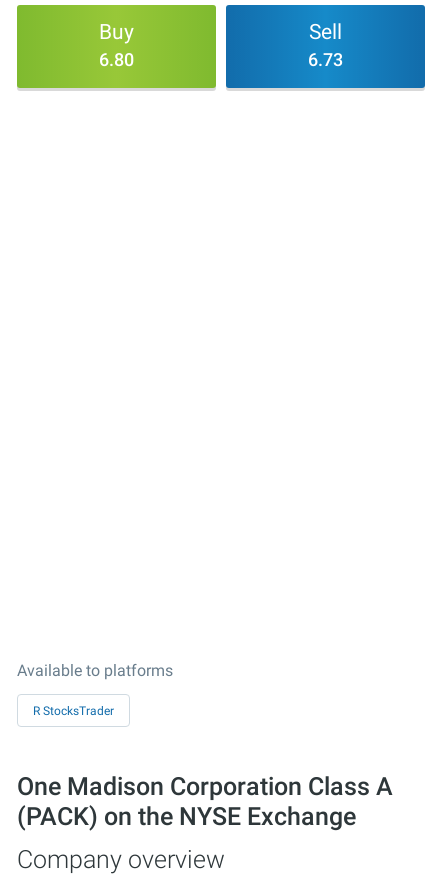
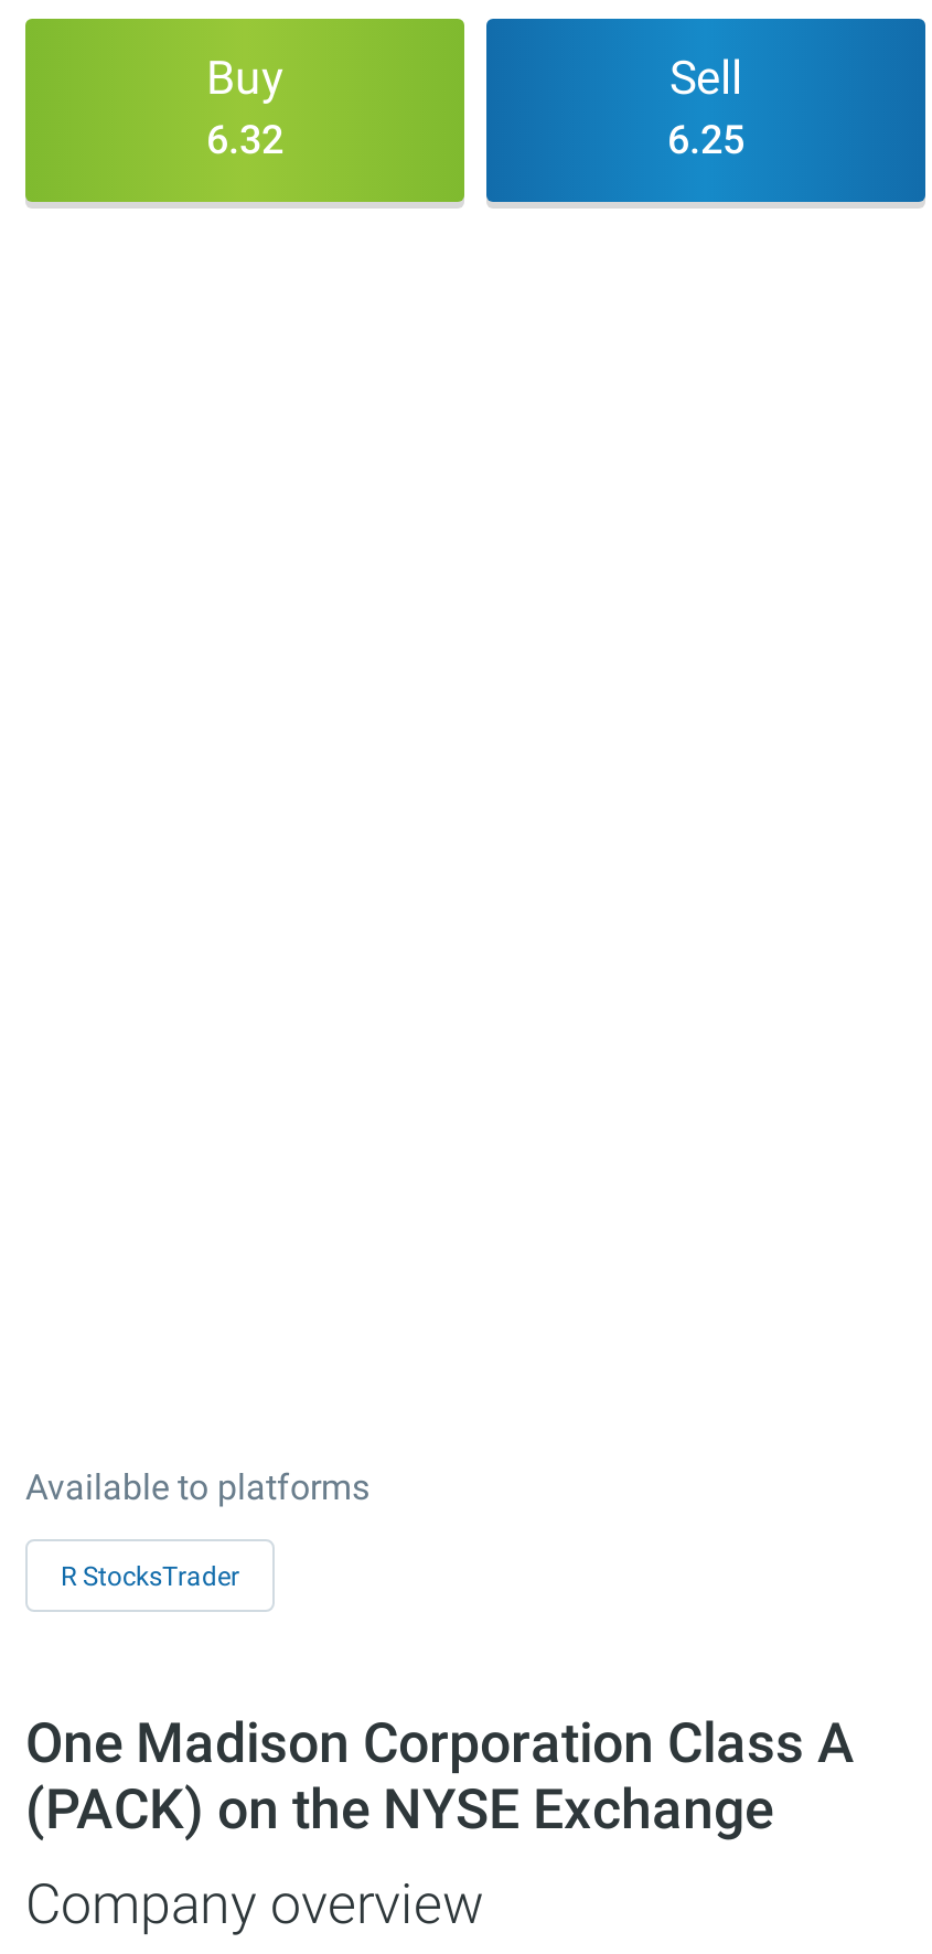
- 6.80
+ 6.32

- 6.73
+ 6.25
